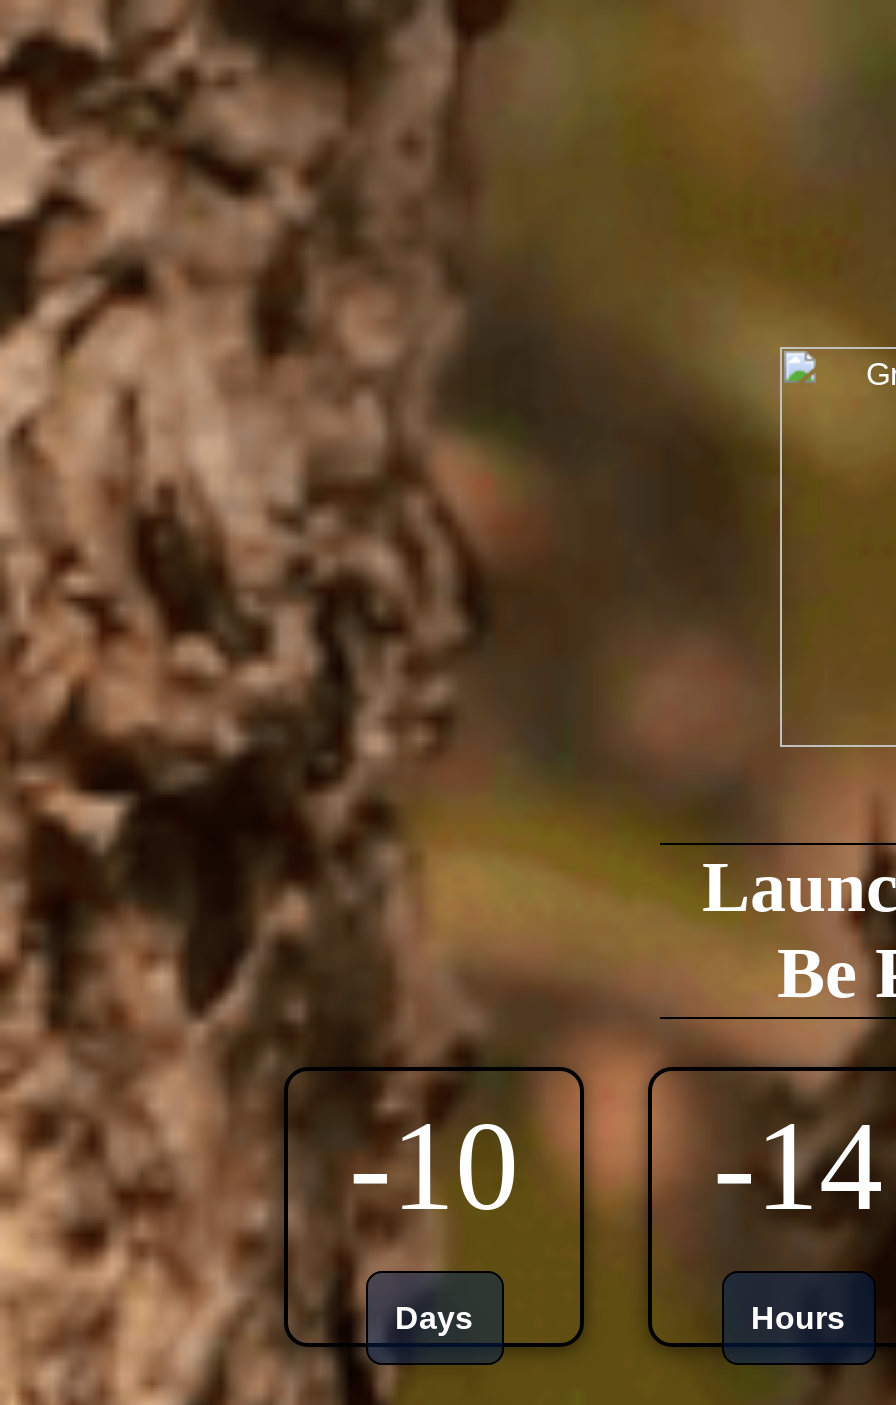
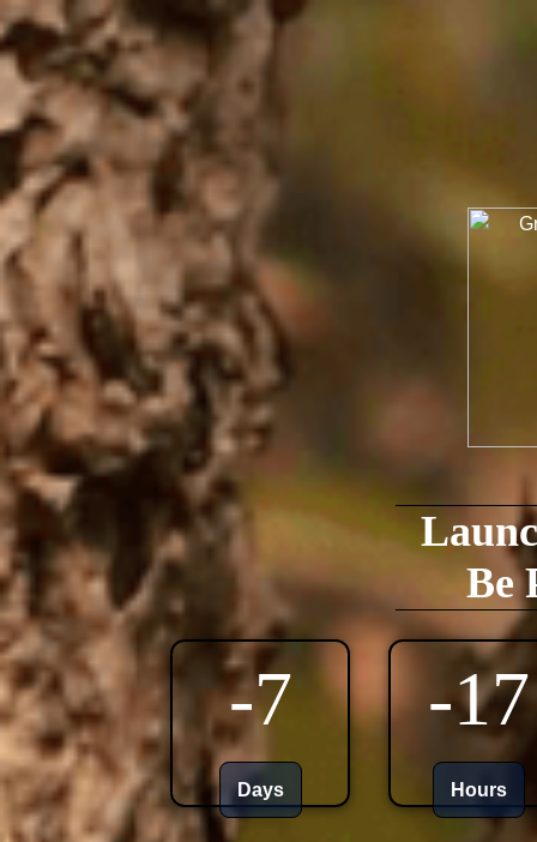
- -10
+ -7

- -14
+ -17
